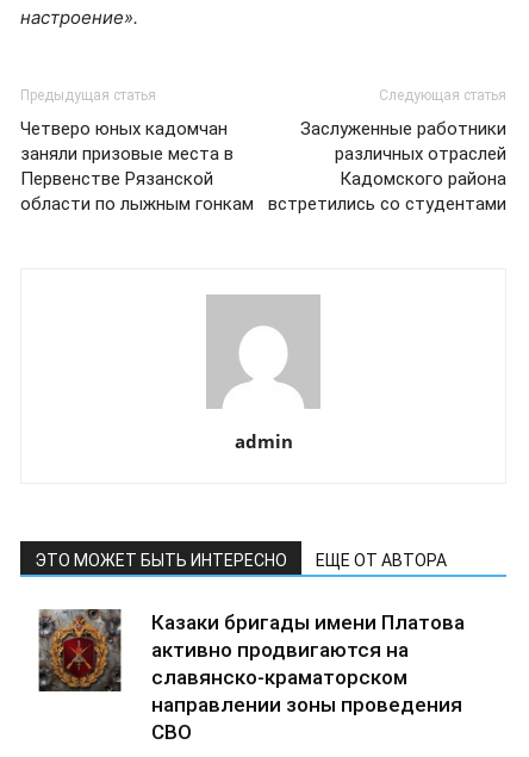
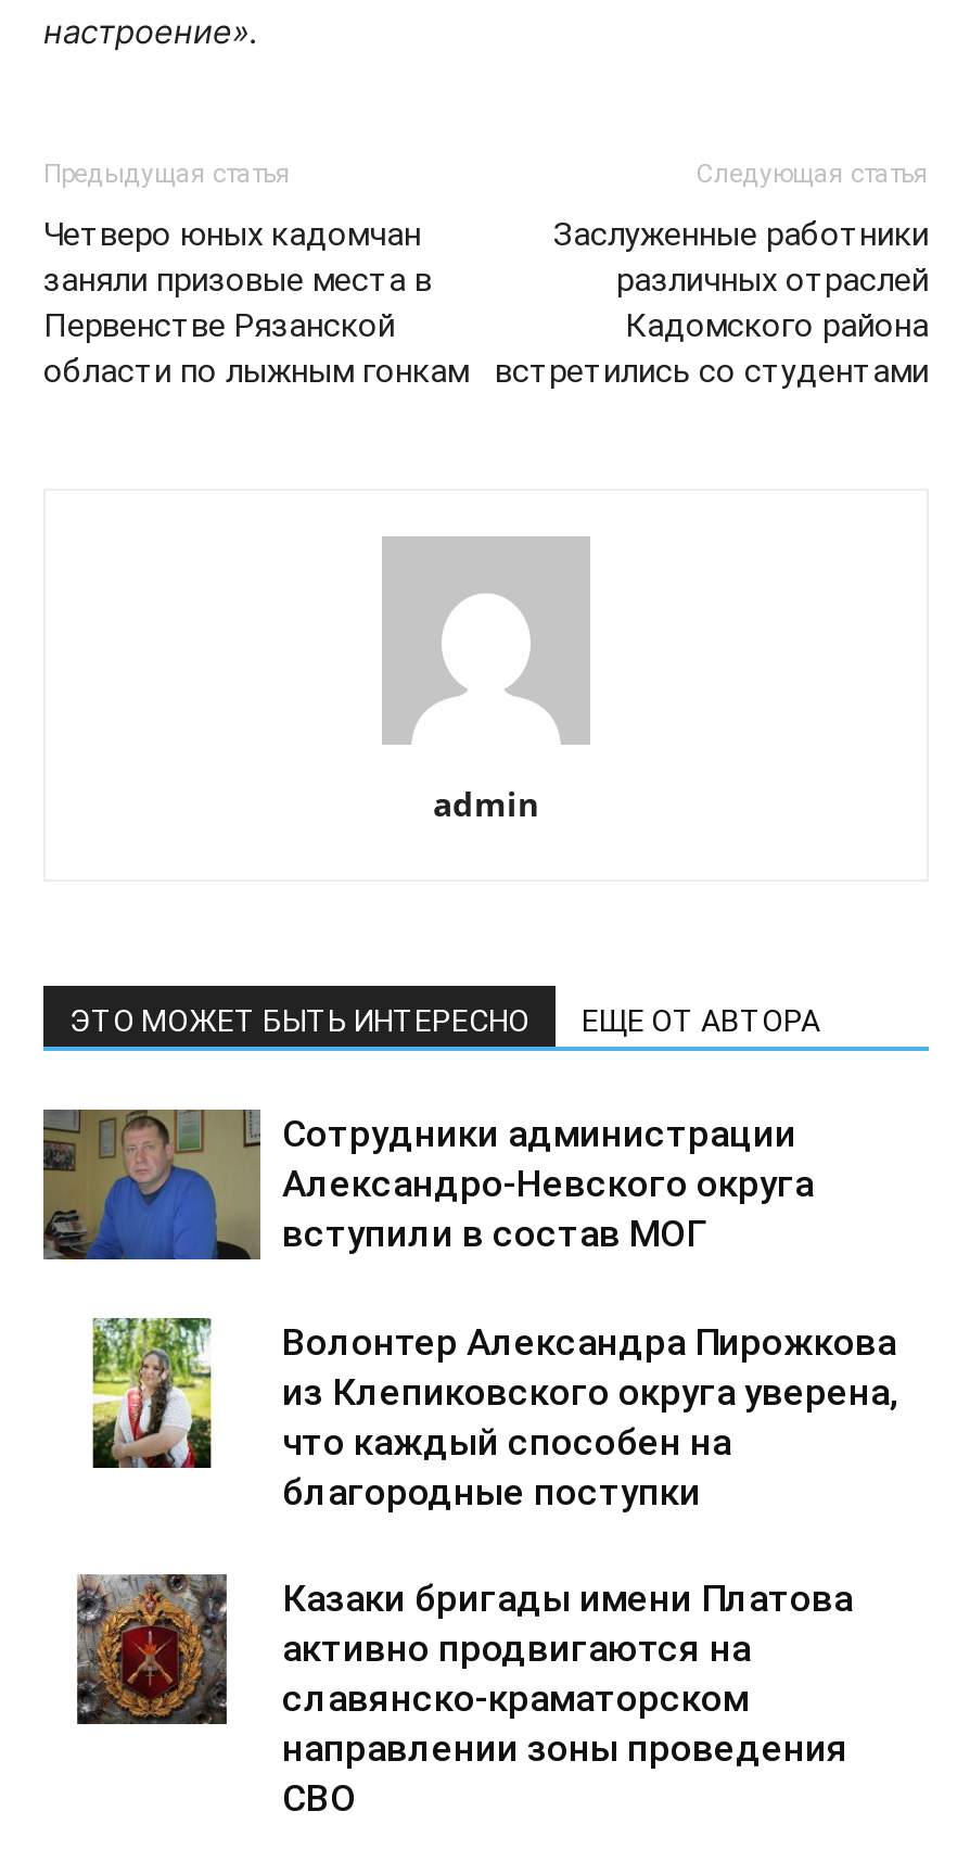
+ [image]
+ Сотрудники администрации
+ Александро-Невского округа
+ вступили в состав МОГ
+ Волонтер Александра Пирожкова
+ из Клепиковского округа уверена,
+ что каждый способен на
+ благородные поступки

+ [image]
